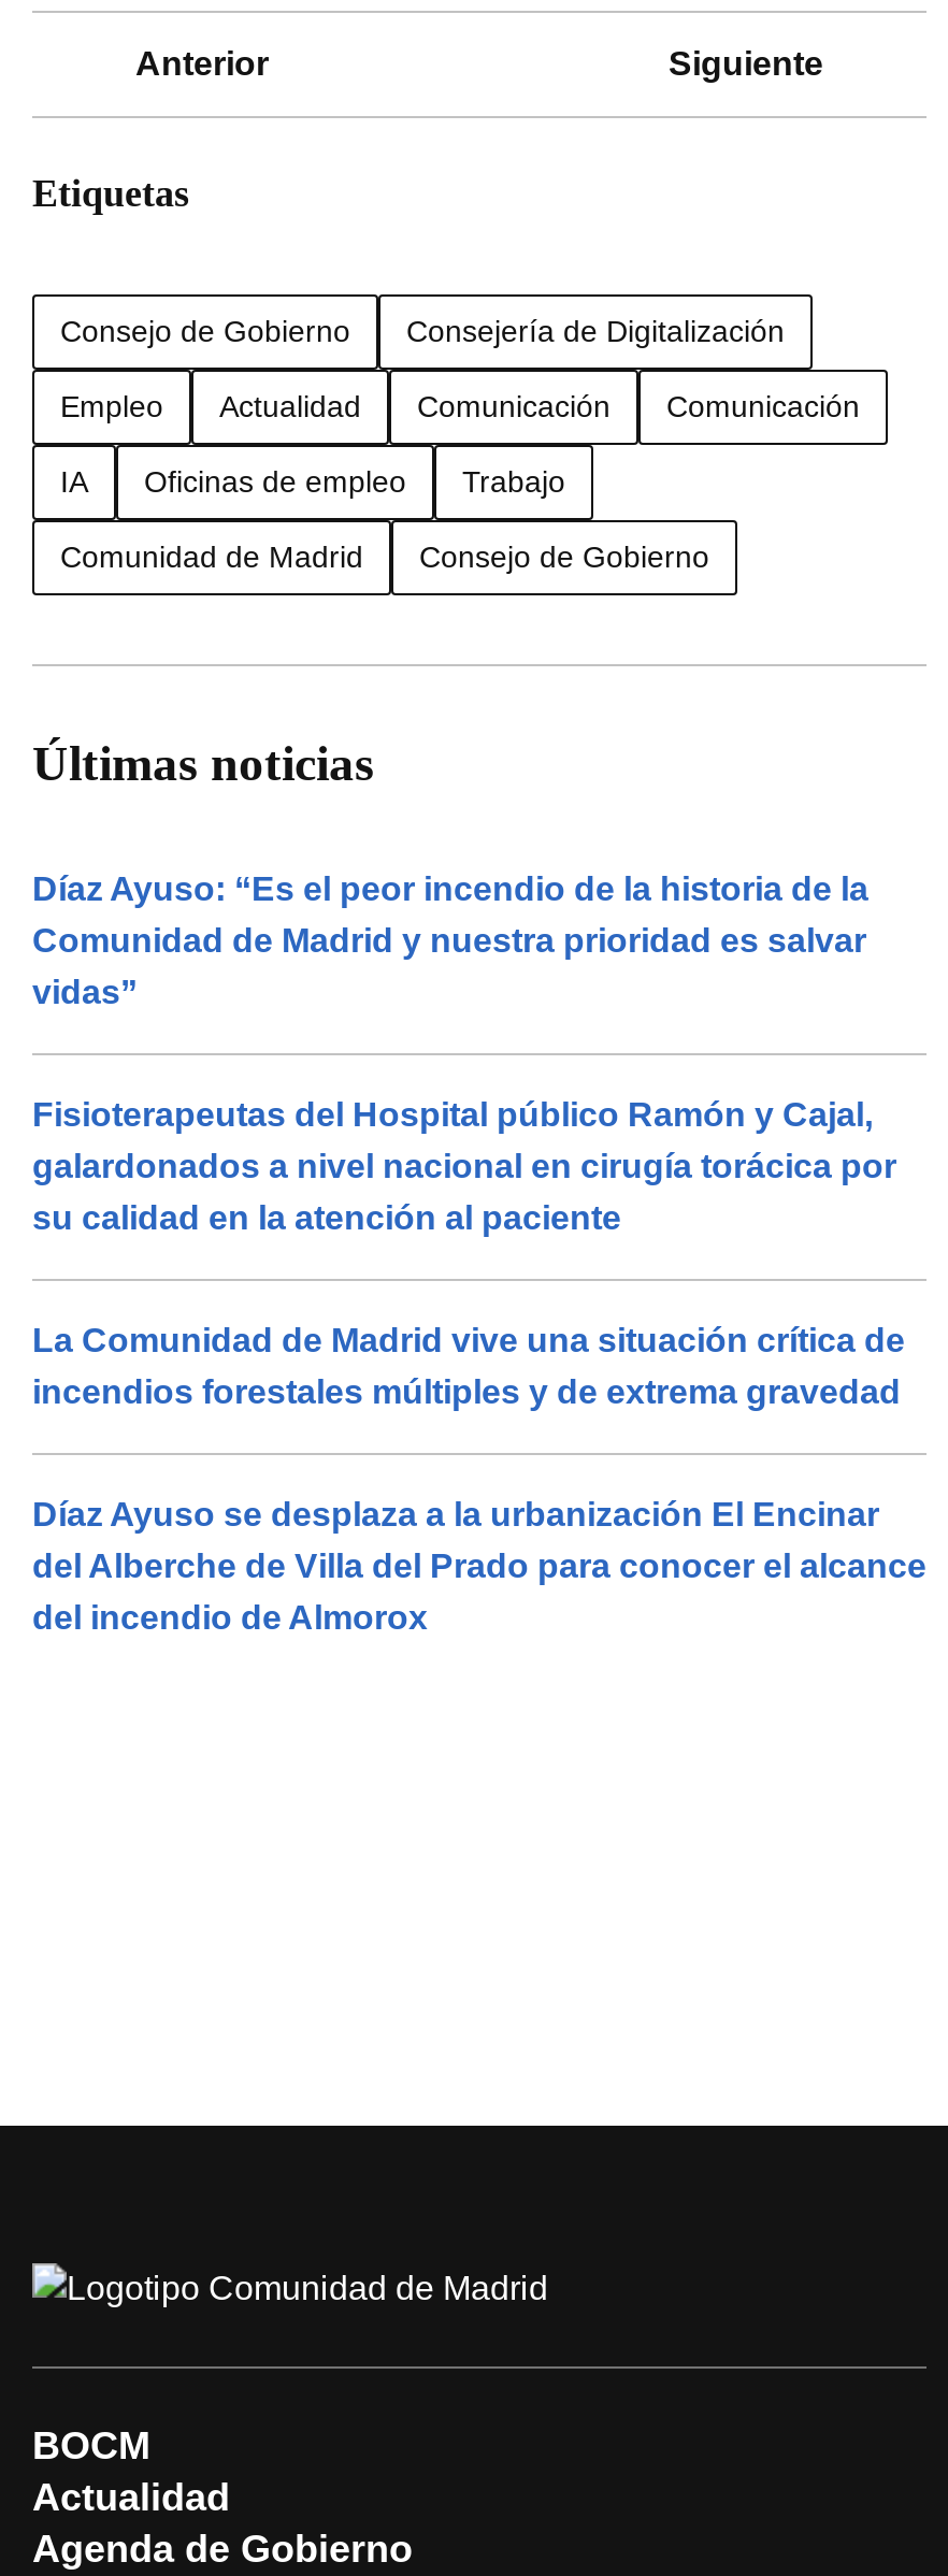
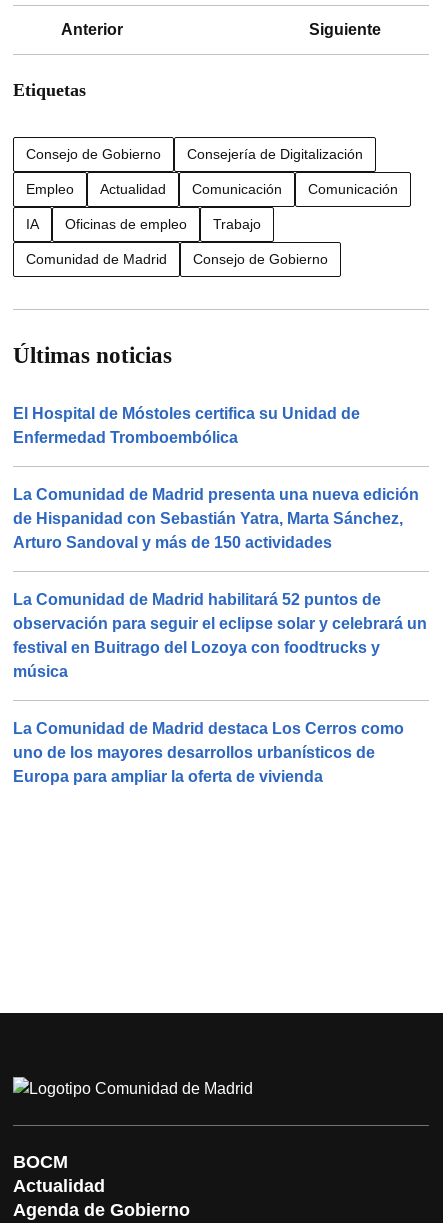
- Díaz Ayuso: “Es el peor incendio de la historia de la
- Comunidad de Madrid y nuestra prioridad es salvar
- vidas”
+ El Hospital de Móstoles certifica su Unidad de
+ Enfermedad Tromboembólica

- Fisioterapeutas del Hospital público Ramón y Cajal,
- galardonados a nivel nacional en cirugía torácica por
- su calidad en la atención al paciente
+ La Comunidad de Madrid presenta una nueva edición
+ de Hispanidad con Sebastián Yatra, Marta Sánchez,
+ Arturo Sandoval y más de 150 actividades

- La Comunidad de Madrid vive una situación crítica de
- incendios forestales múltiples y de extrema gravedad
+ La Comunidad de Madrid habilitará 52 puntos de
+ observación para seguir el eclipse solar y celebrará un
+ festival en Buitrago del Lozoya con foodtrucks y
+ música

- Díaz Ayuso se desplaza a la urbanización El Encinar
- del Alberche de Villa del Prado para conocer el alcance
- del incendio de Almorox
+ La Comunidad de Madrid destaca Los Cerros como
+ uno de los mayores desarrollos urbanísticos de
+ Europa para ampliar la oferta de vivienda
